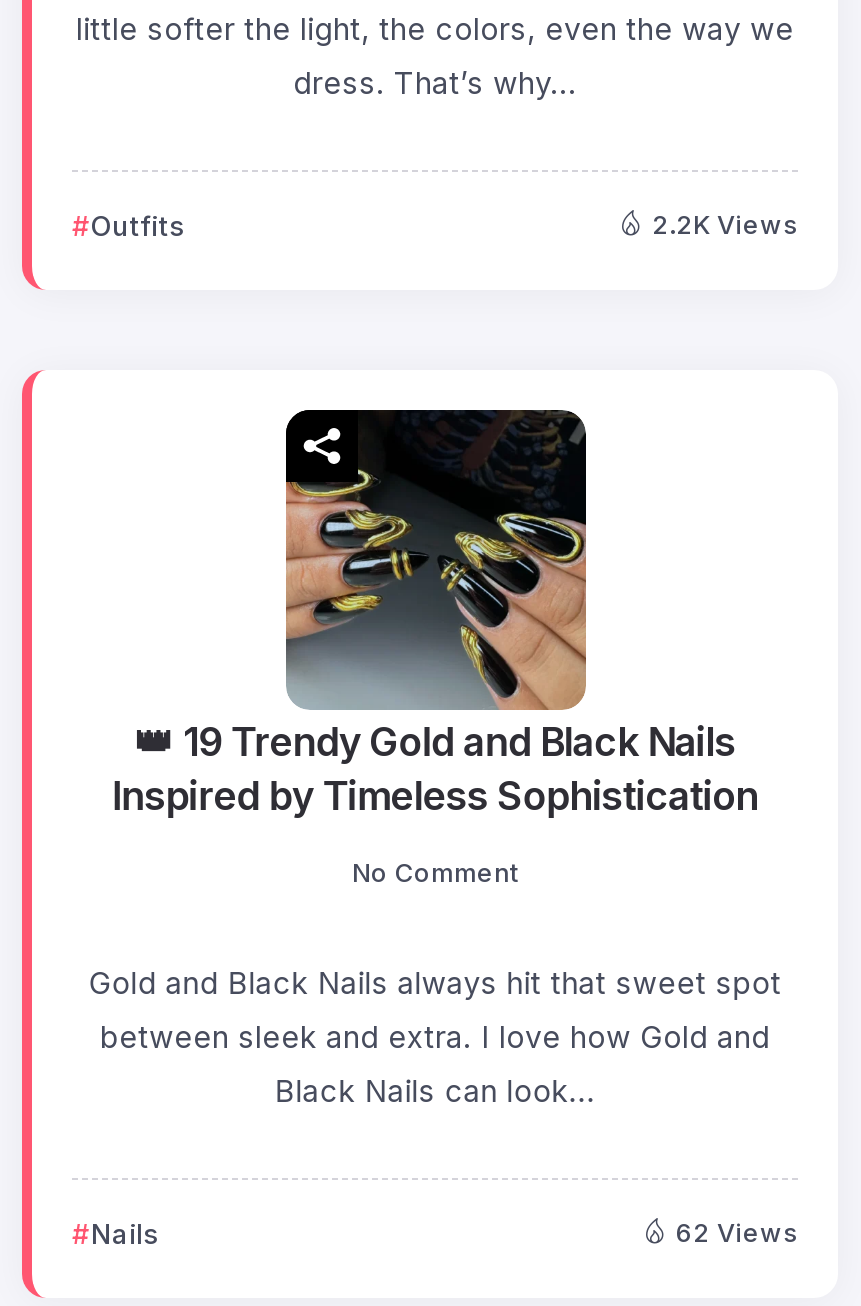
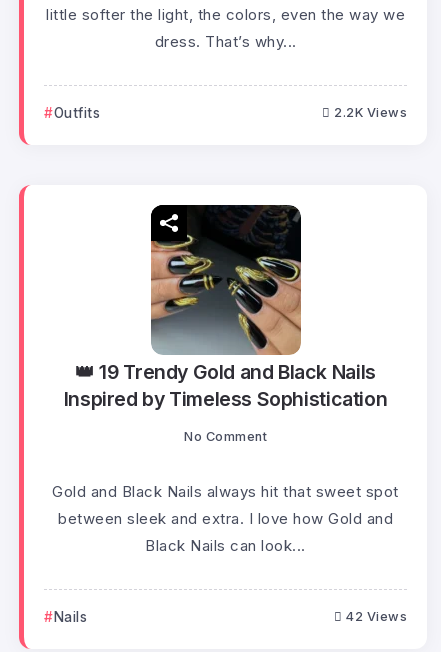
- 62 Views
+ 42 Views
